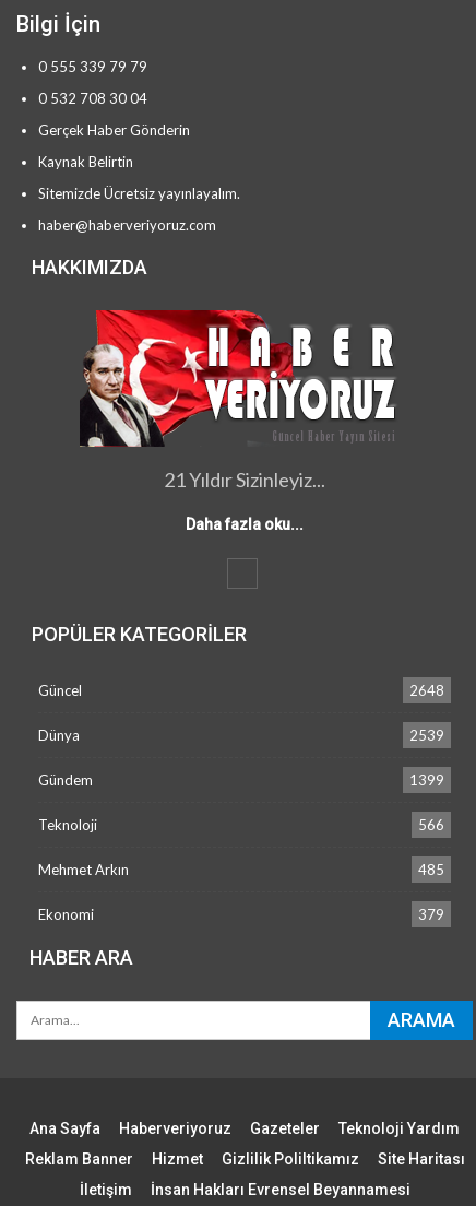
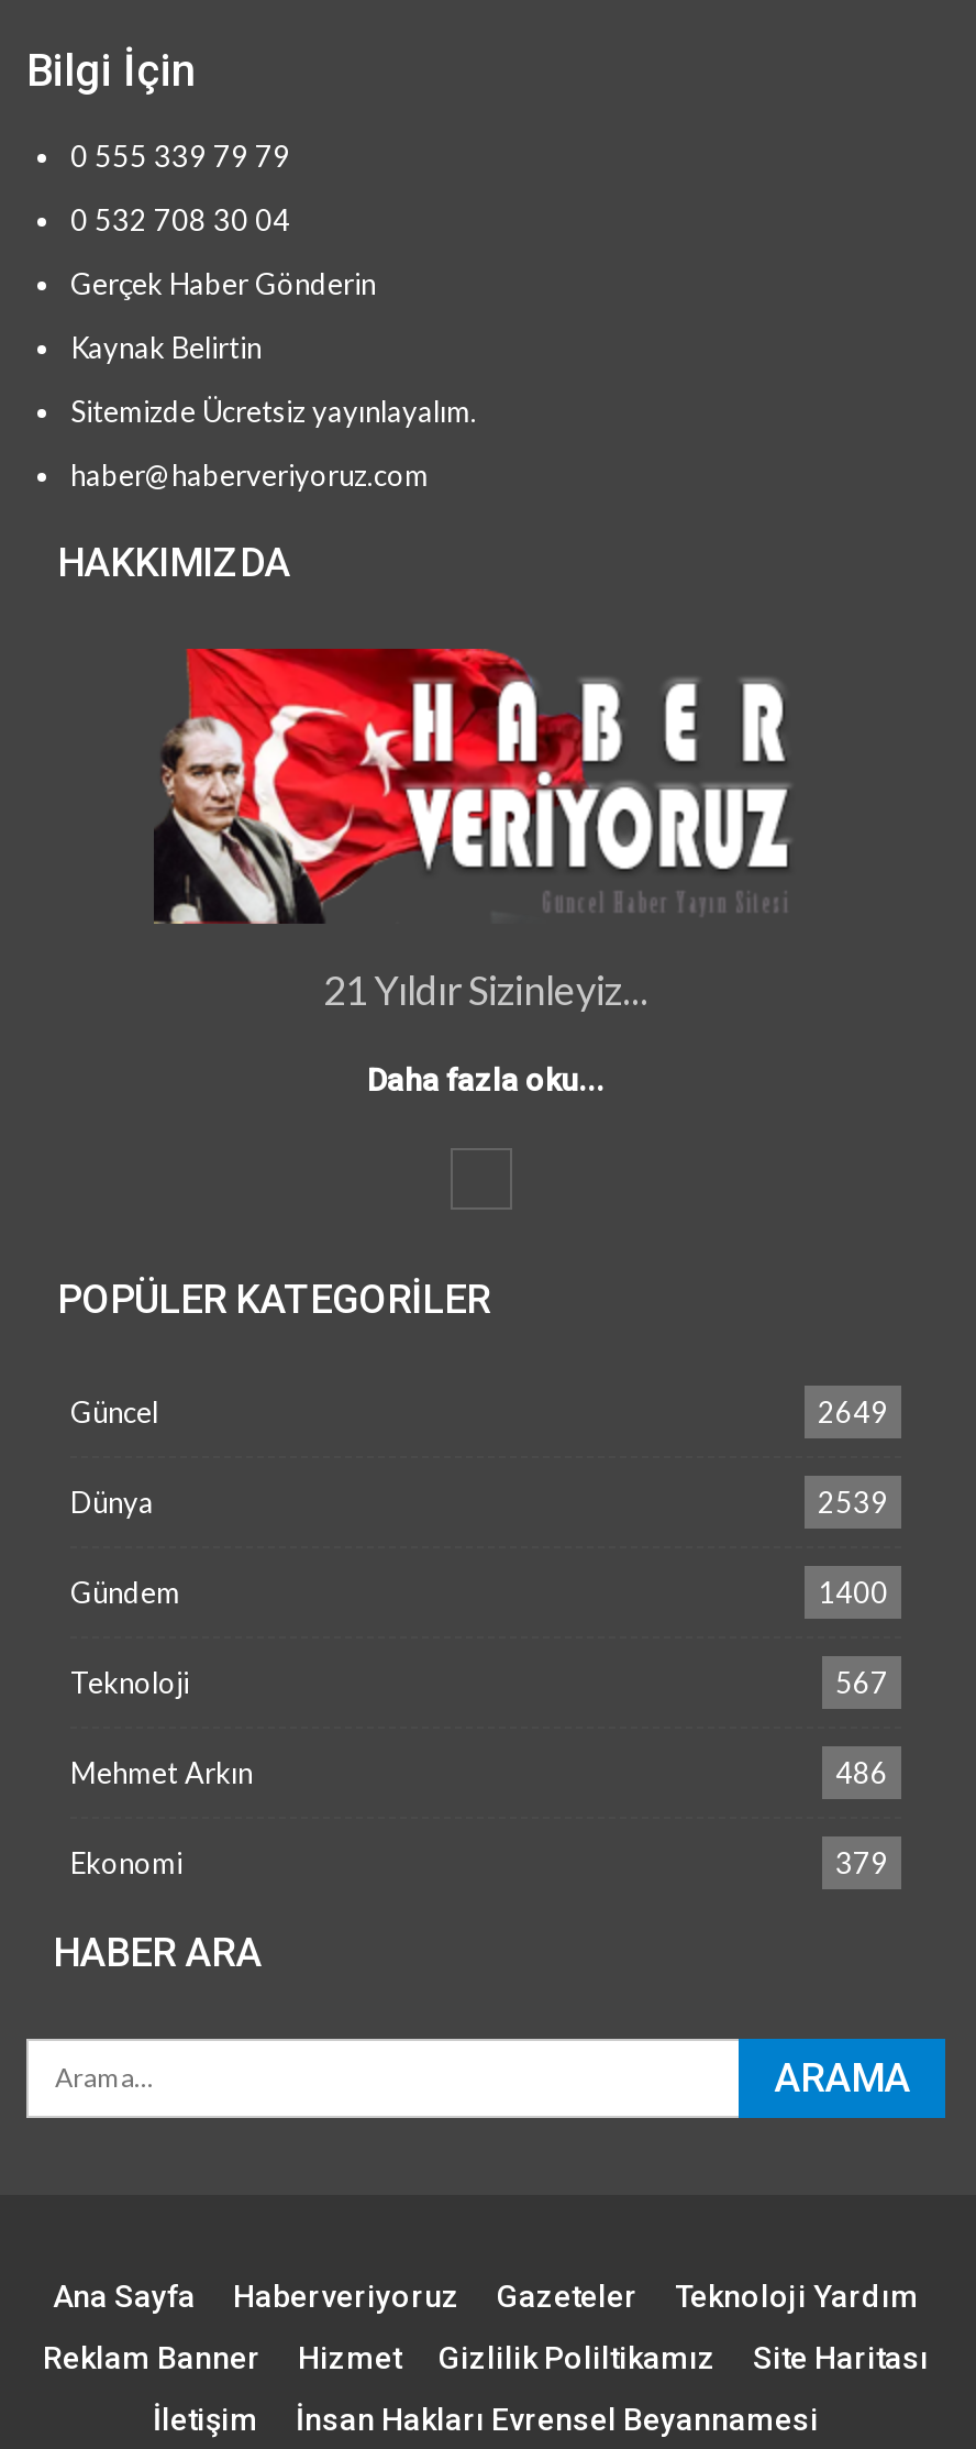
- 2648
+ 2649

- 1399
+ 1400

- 566
+ 567

- 485
+ 486
